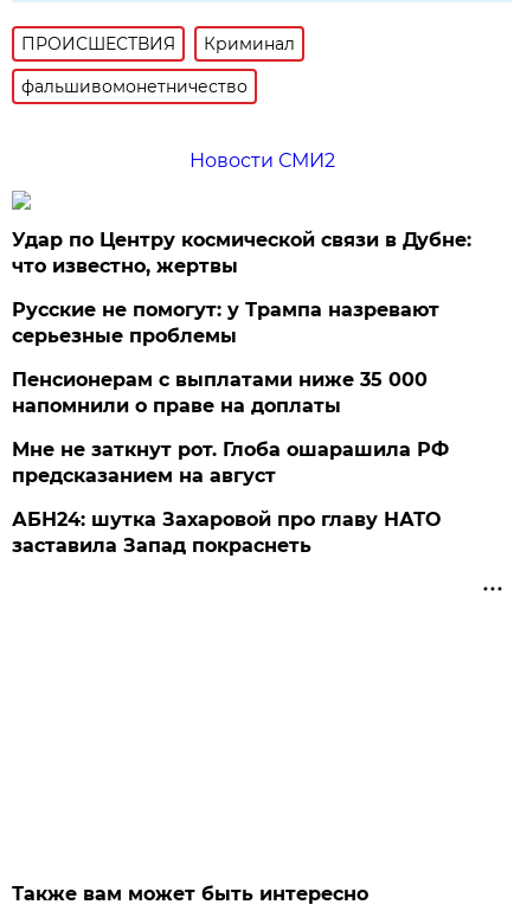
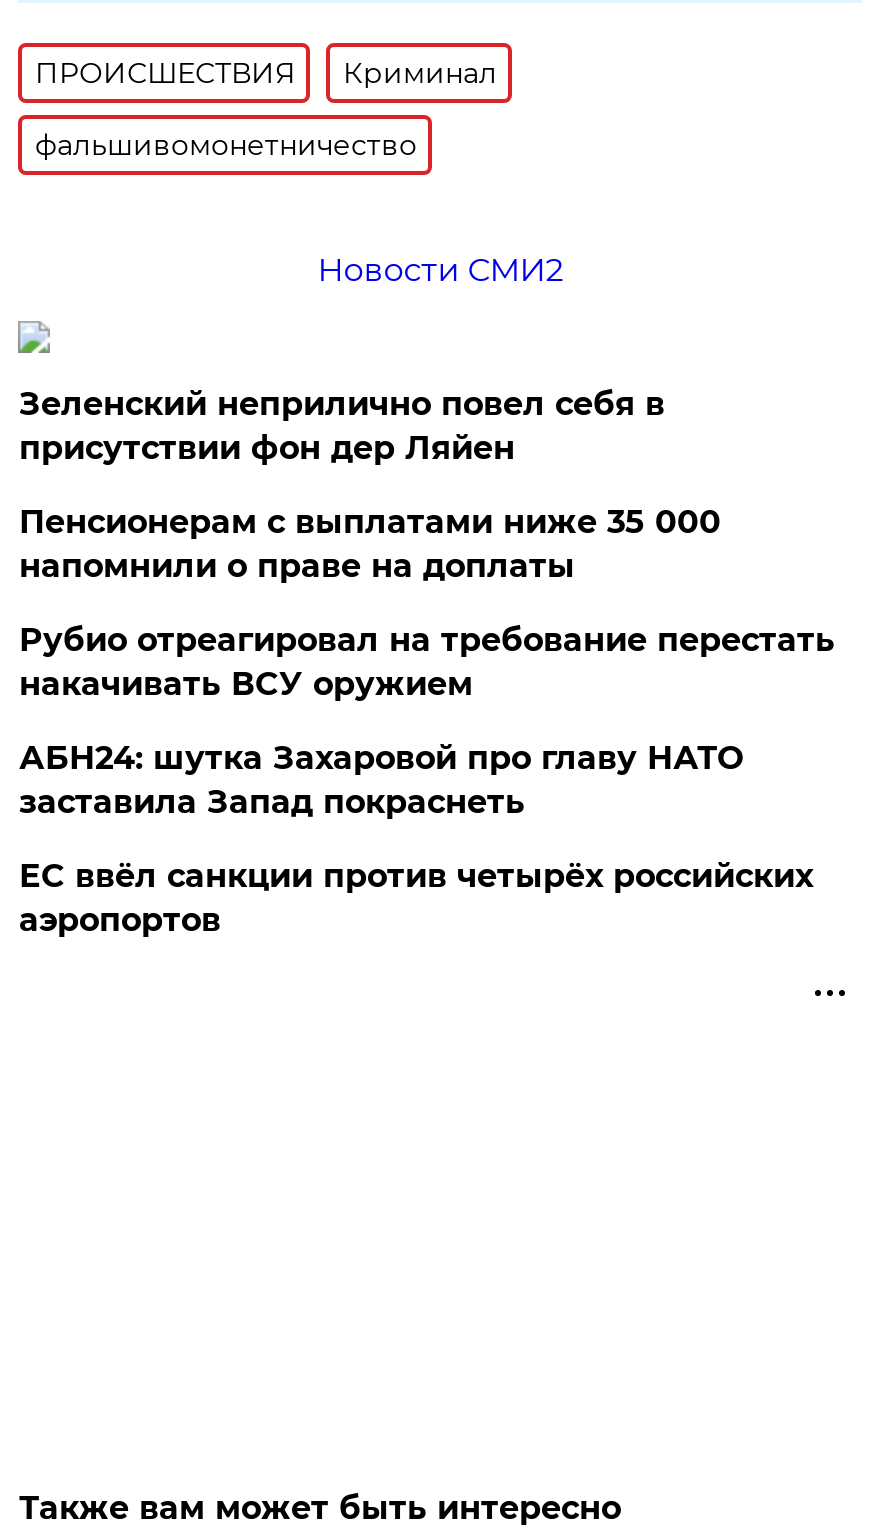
- Удар по Центру космической связи в Дубне:
- что известно, жертвы
- Русские не помогут: у Трампа назревают
- серьезные проблемы
+ Зеленский неприлично повел cебя в
+ присутствии фон дер Ляйен

moved up: Пенсионерам с выплатами ниже 35 000 | напомнили о праве на доплаты

- Мне не заткнут рот. Глоба ошарашила РФ
- предсказанием на август
+ Рубио отреагировал на требование перестать
+ накачивать ВСУ оружием

moved up: АБН24: шутка Захаровой про главу НАТО | заставила Запад покраснеть

+ ЕС ввёл санкции против четырёх российских
+ аэропортов
